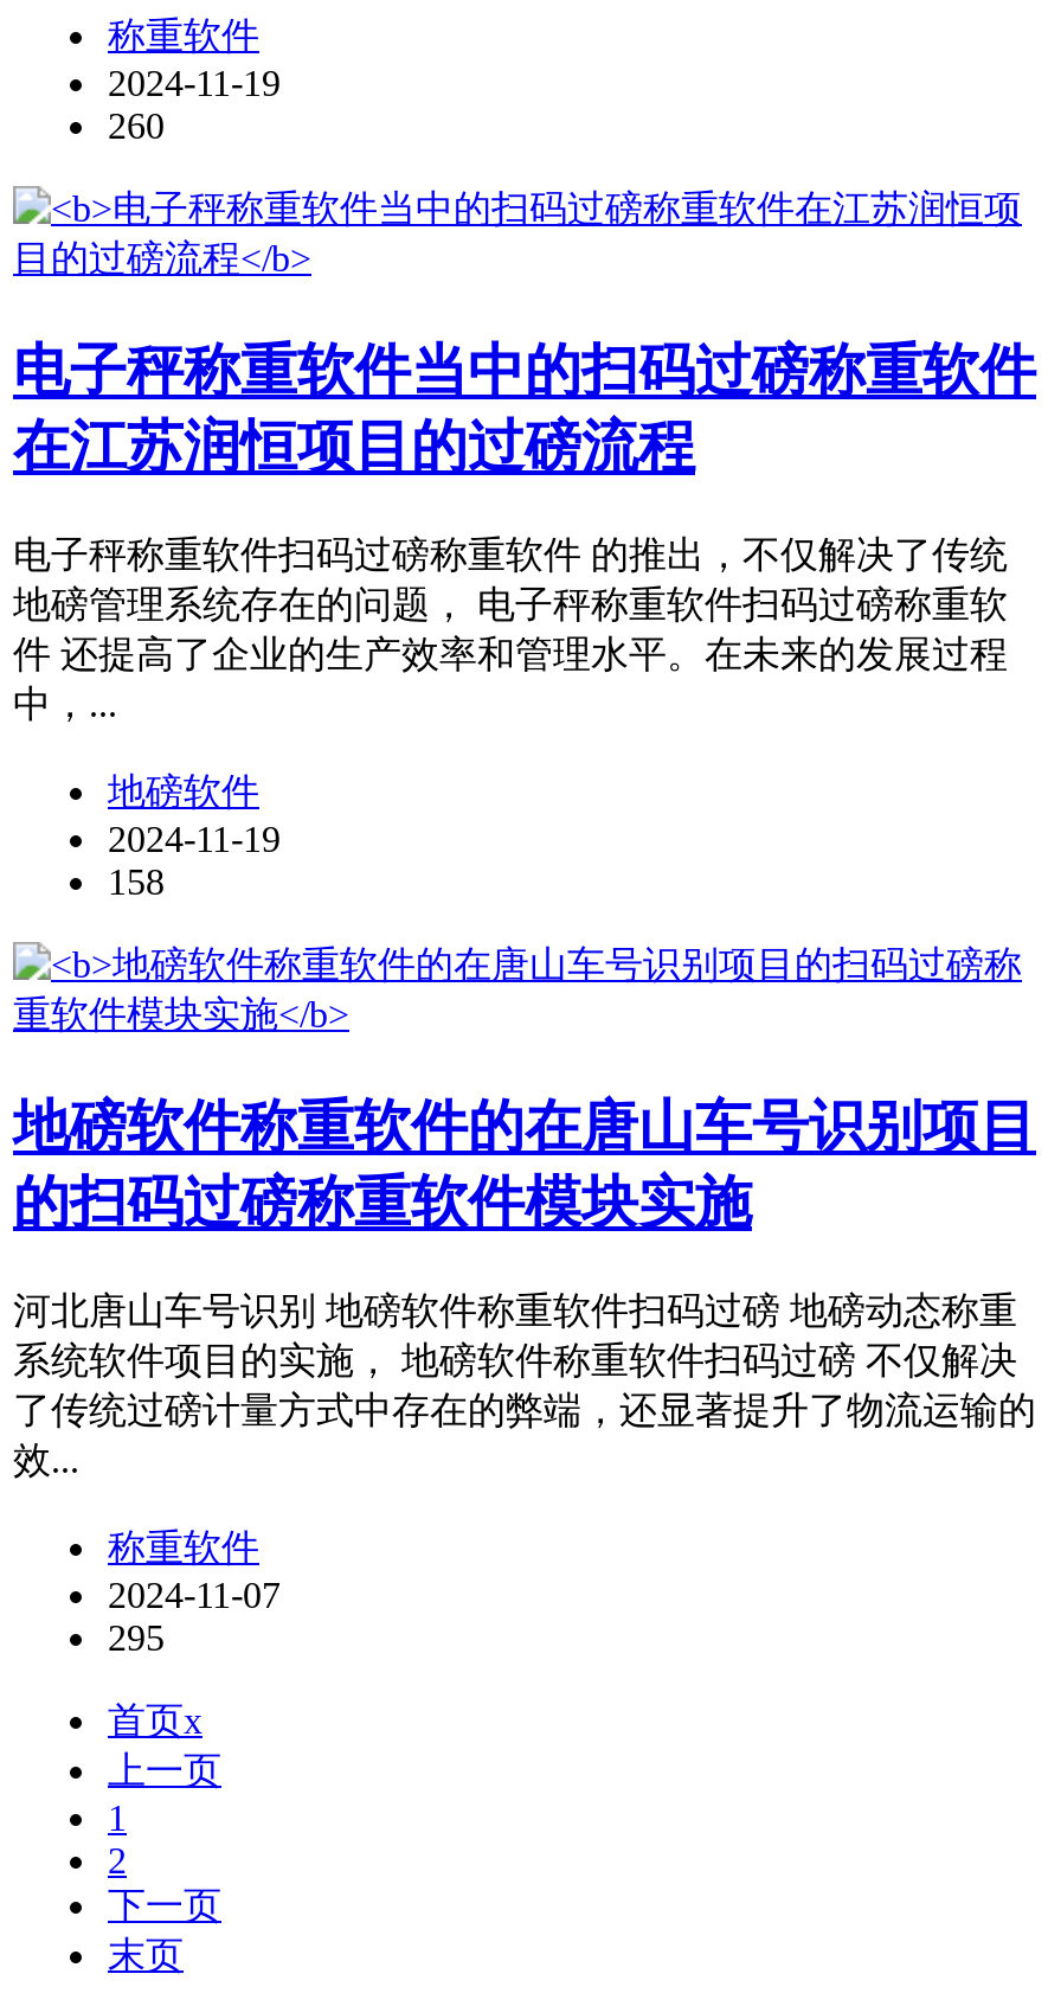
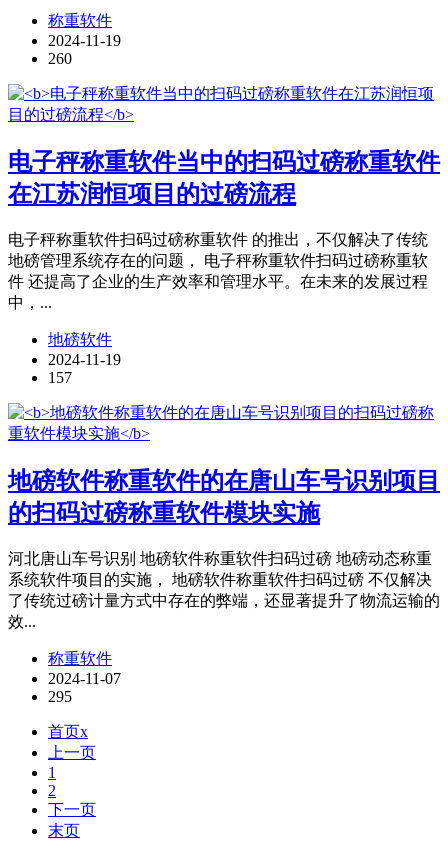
- 158
+ 157
